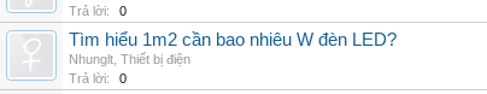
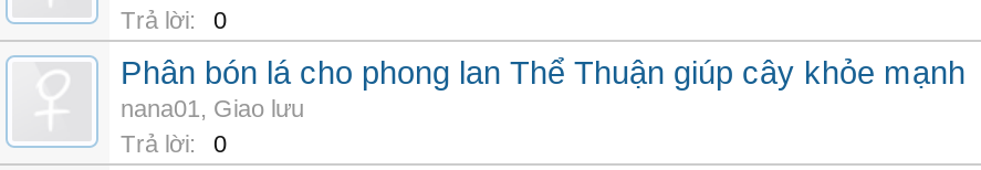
- Tìm hiểu 1m2 cần bao nhiêu W đèn LED?
- Nhunglt, Thiết bị điện
+ Phân bón lá cho phong lan Thể Thuận giúp cây khỏe mạnh
+ nana01, Giao lưu
